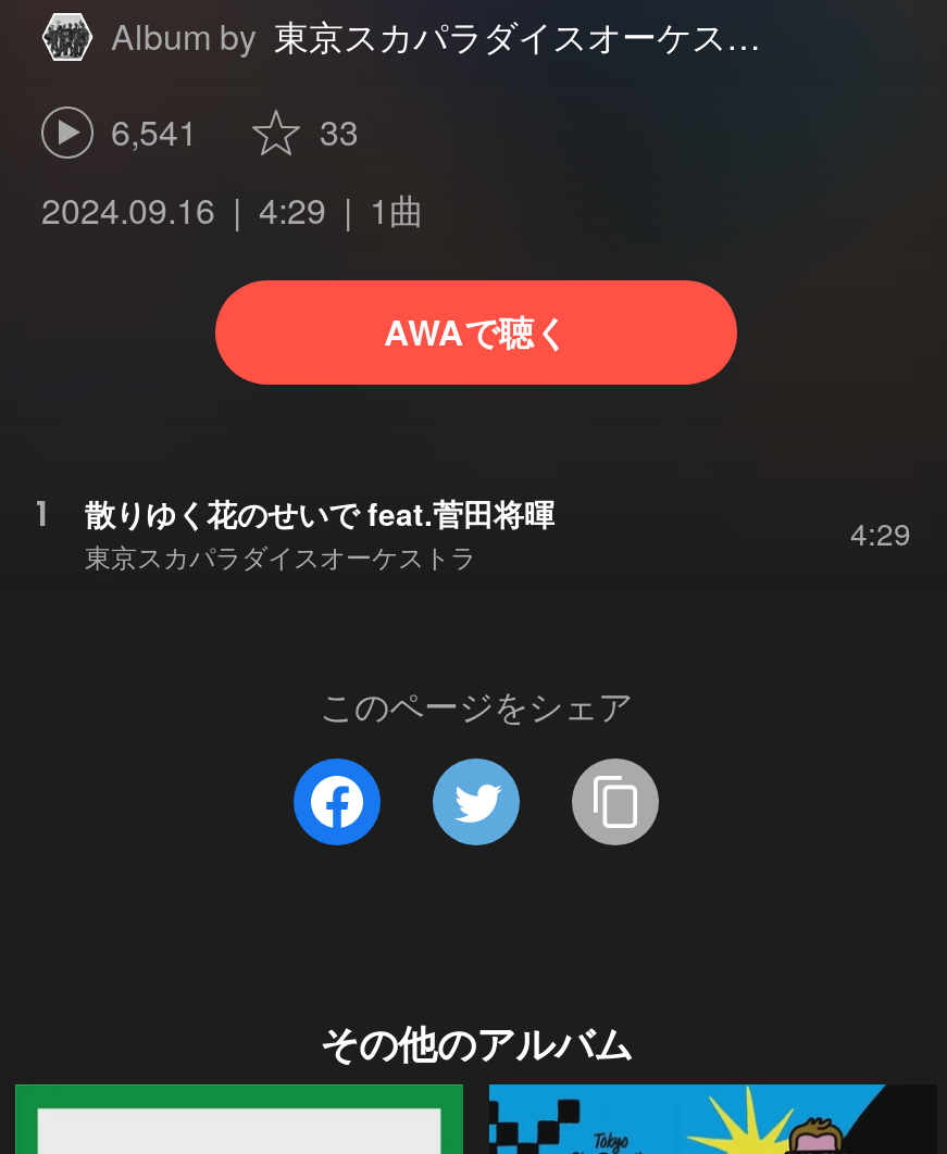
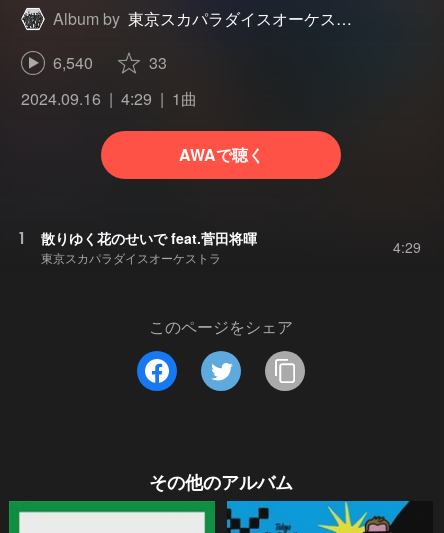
- 6,541
+ 6,540
